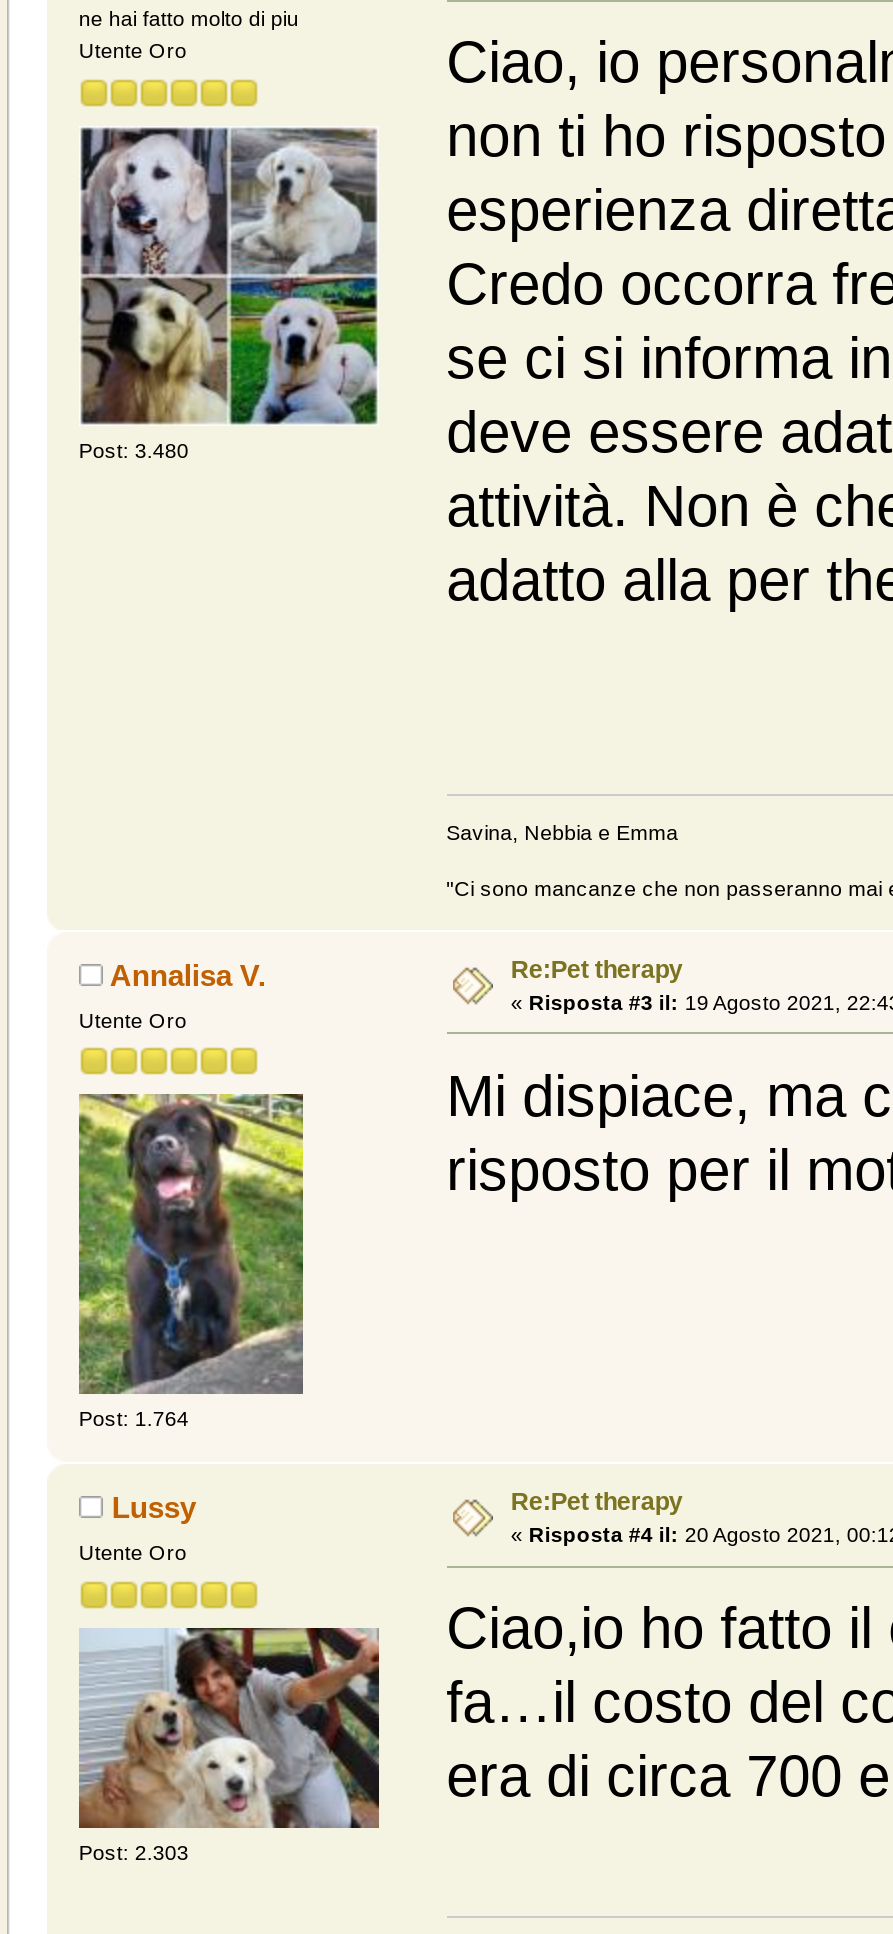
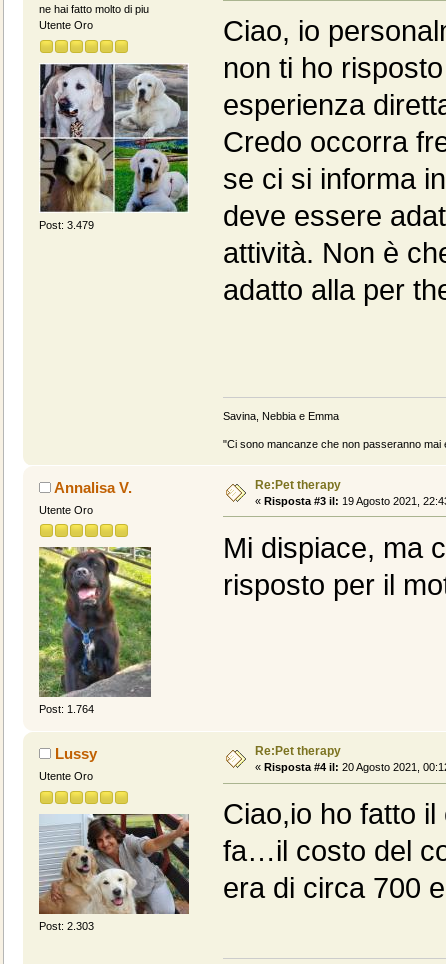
- Post: 3.480
+ Post: 3.479
